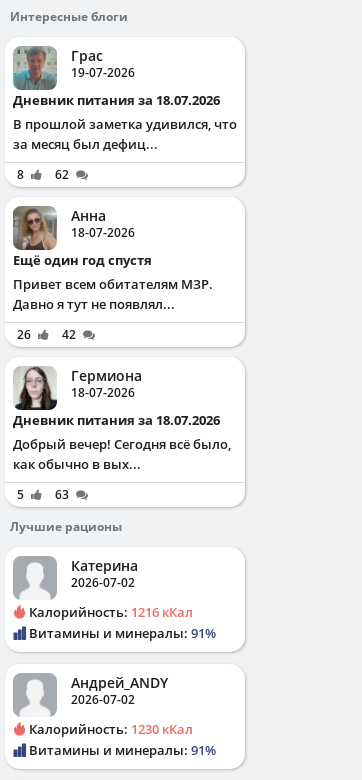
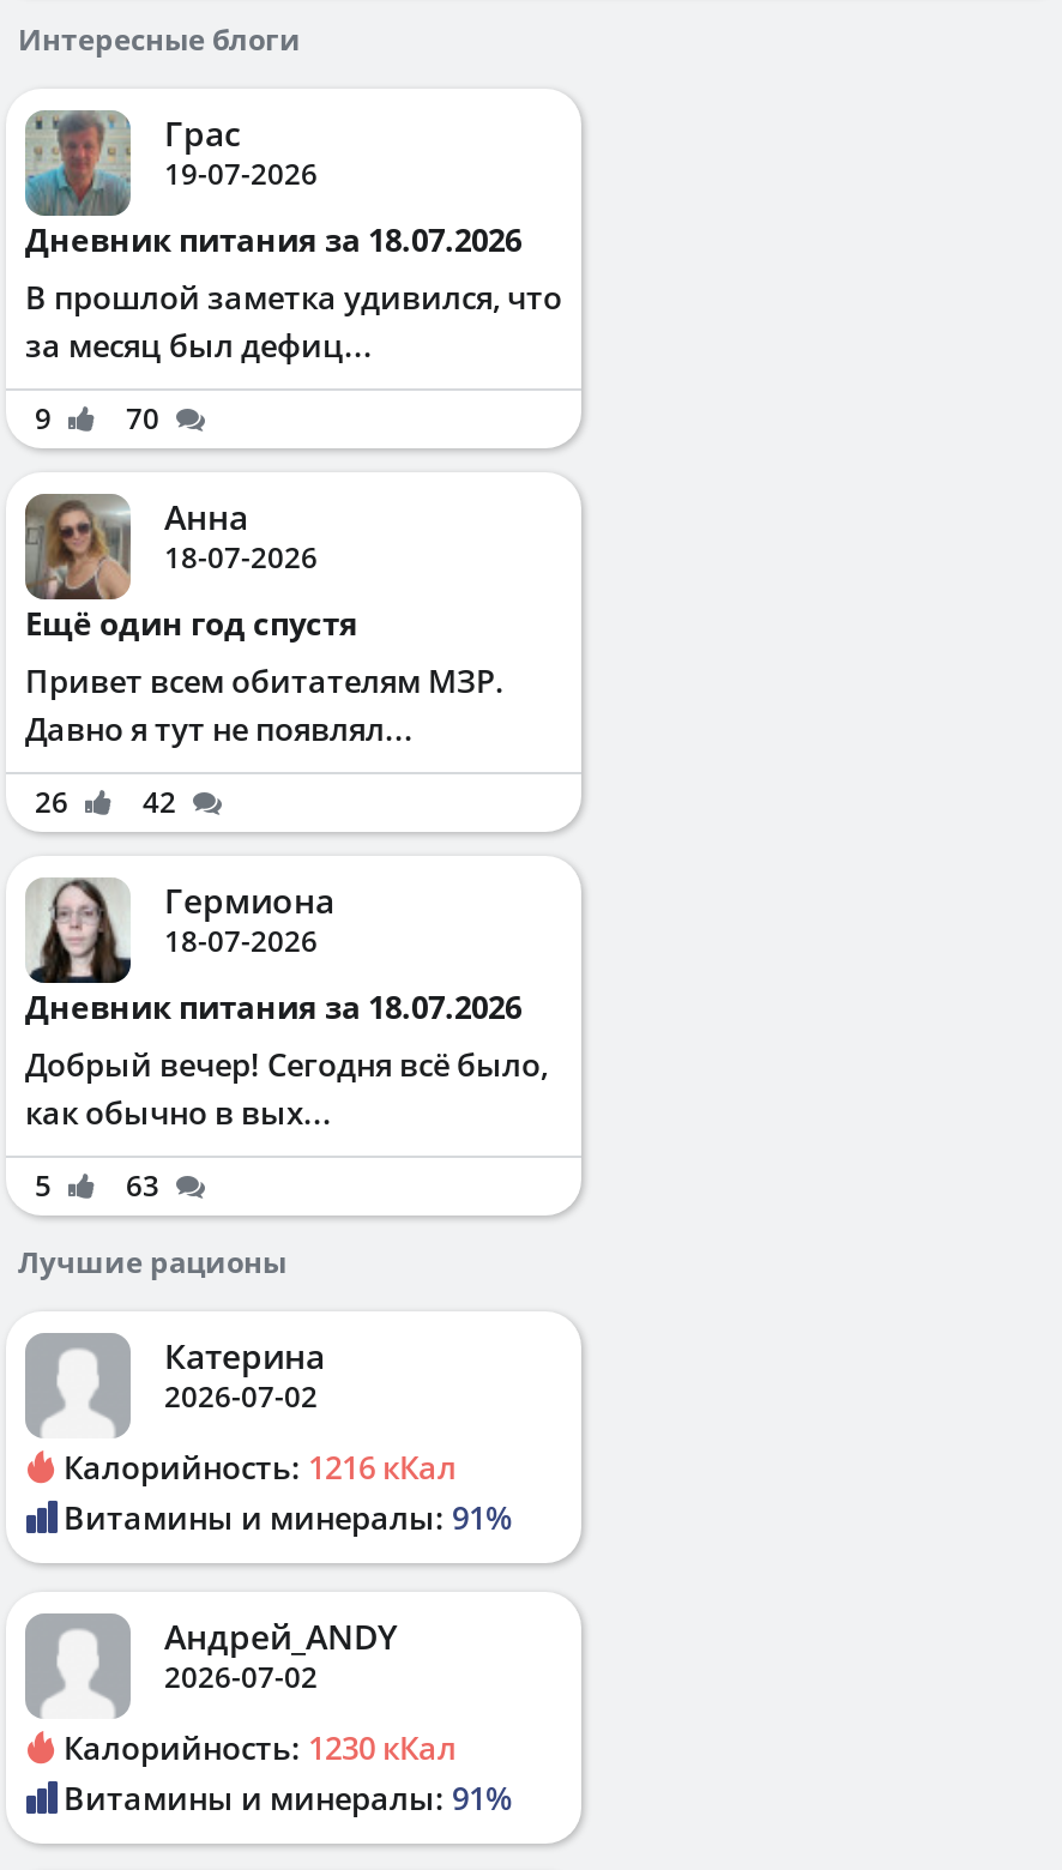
- 8
+ 9

- 62
+ 70
